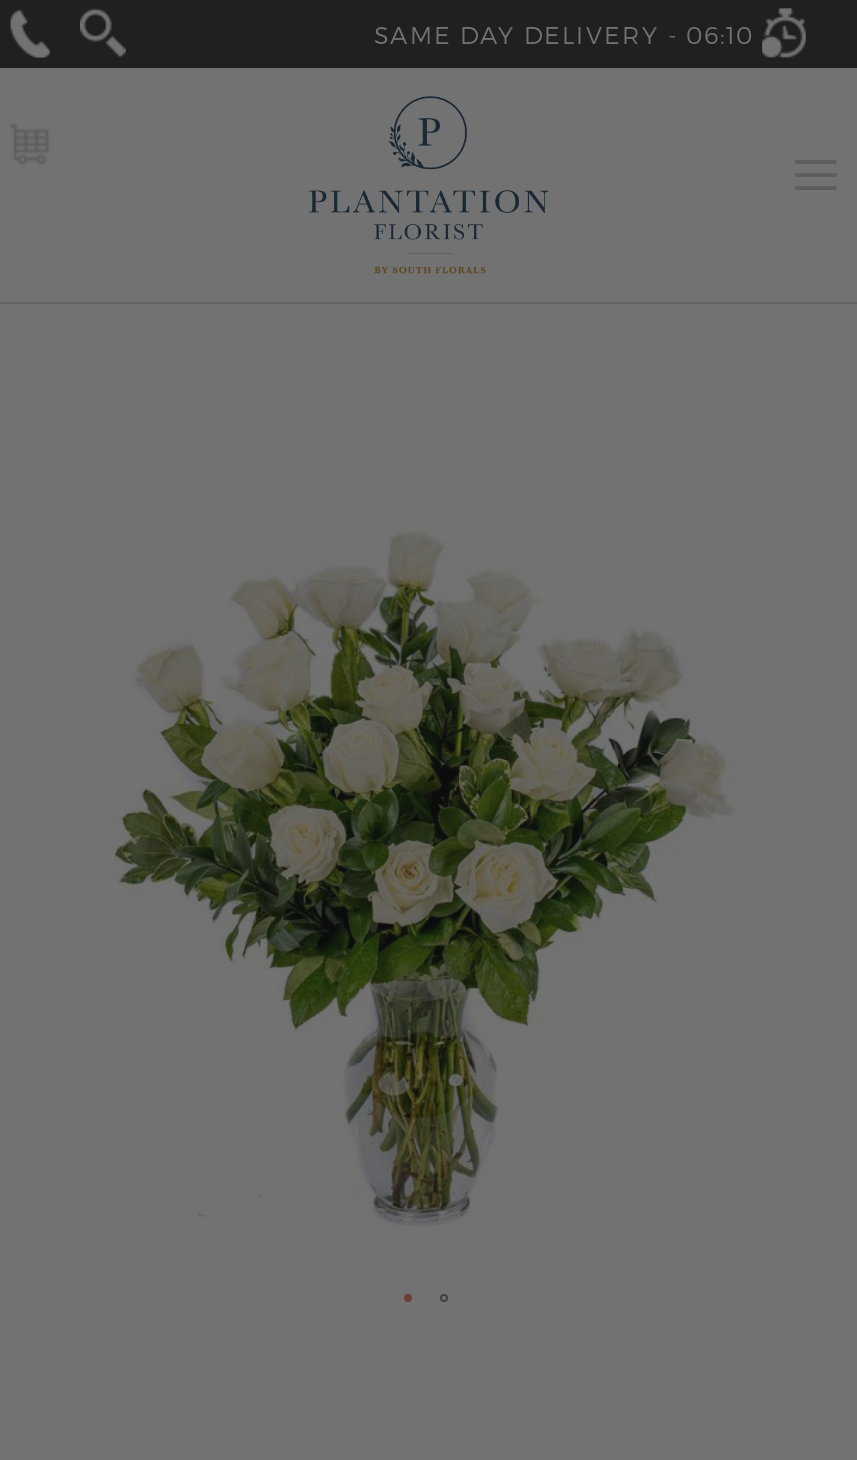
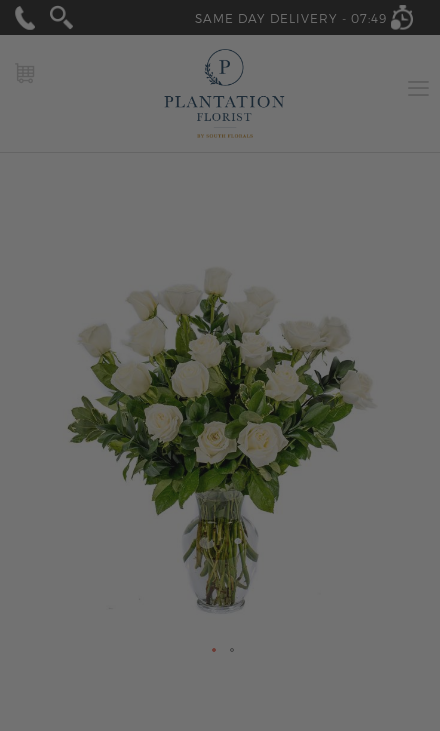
- SAME DAY DELIVERY - 06:10
+ SAME DAY DELIVERY - 07:49
